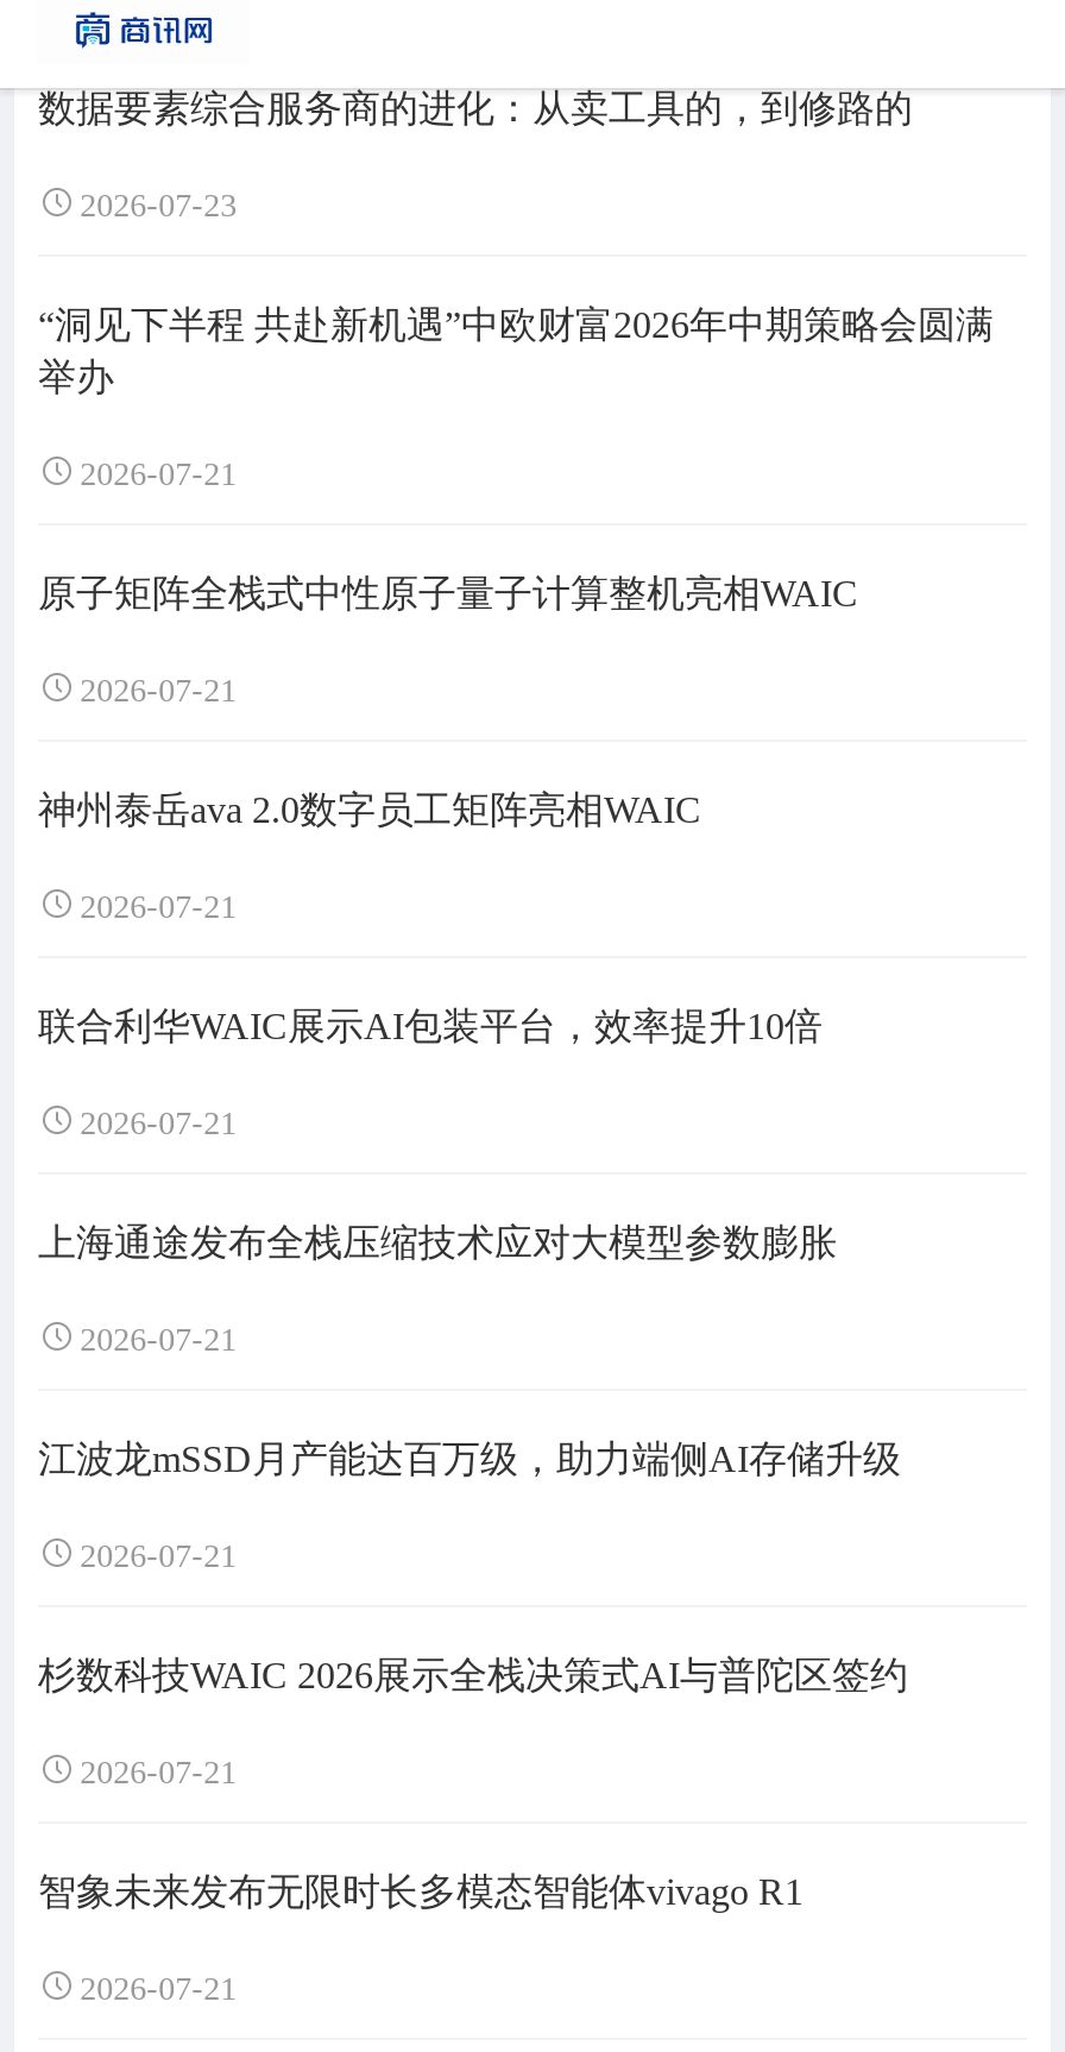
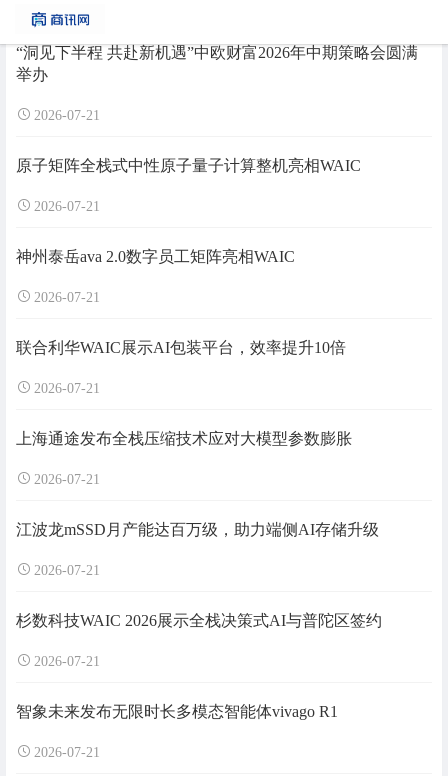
- 数据要素综合服务商的进化：从卖工具的，到修路的
- 2026-07-23
